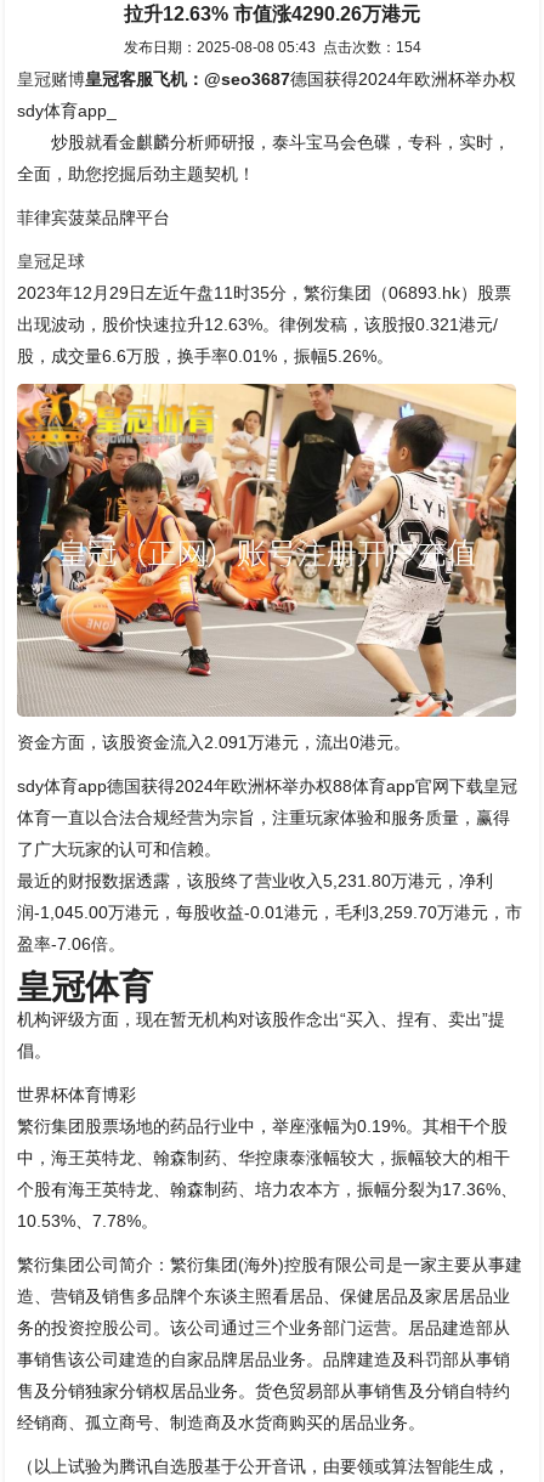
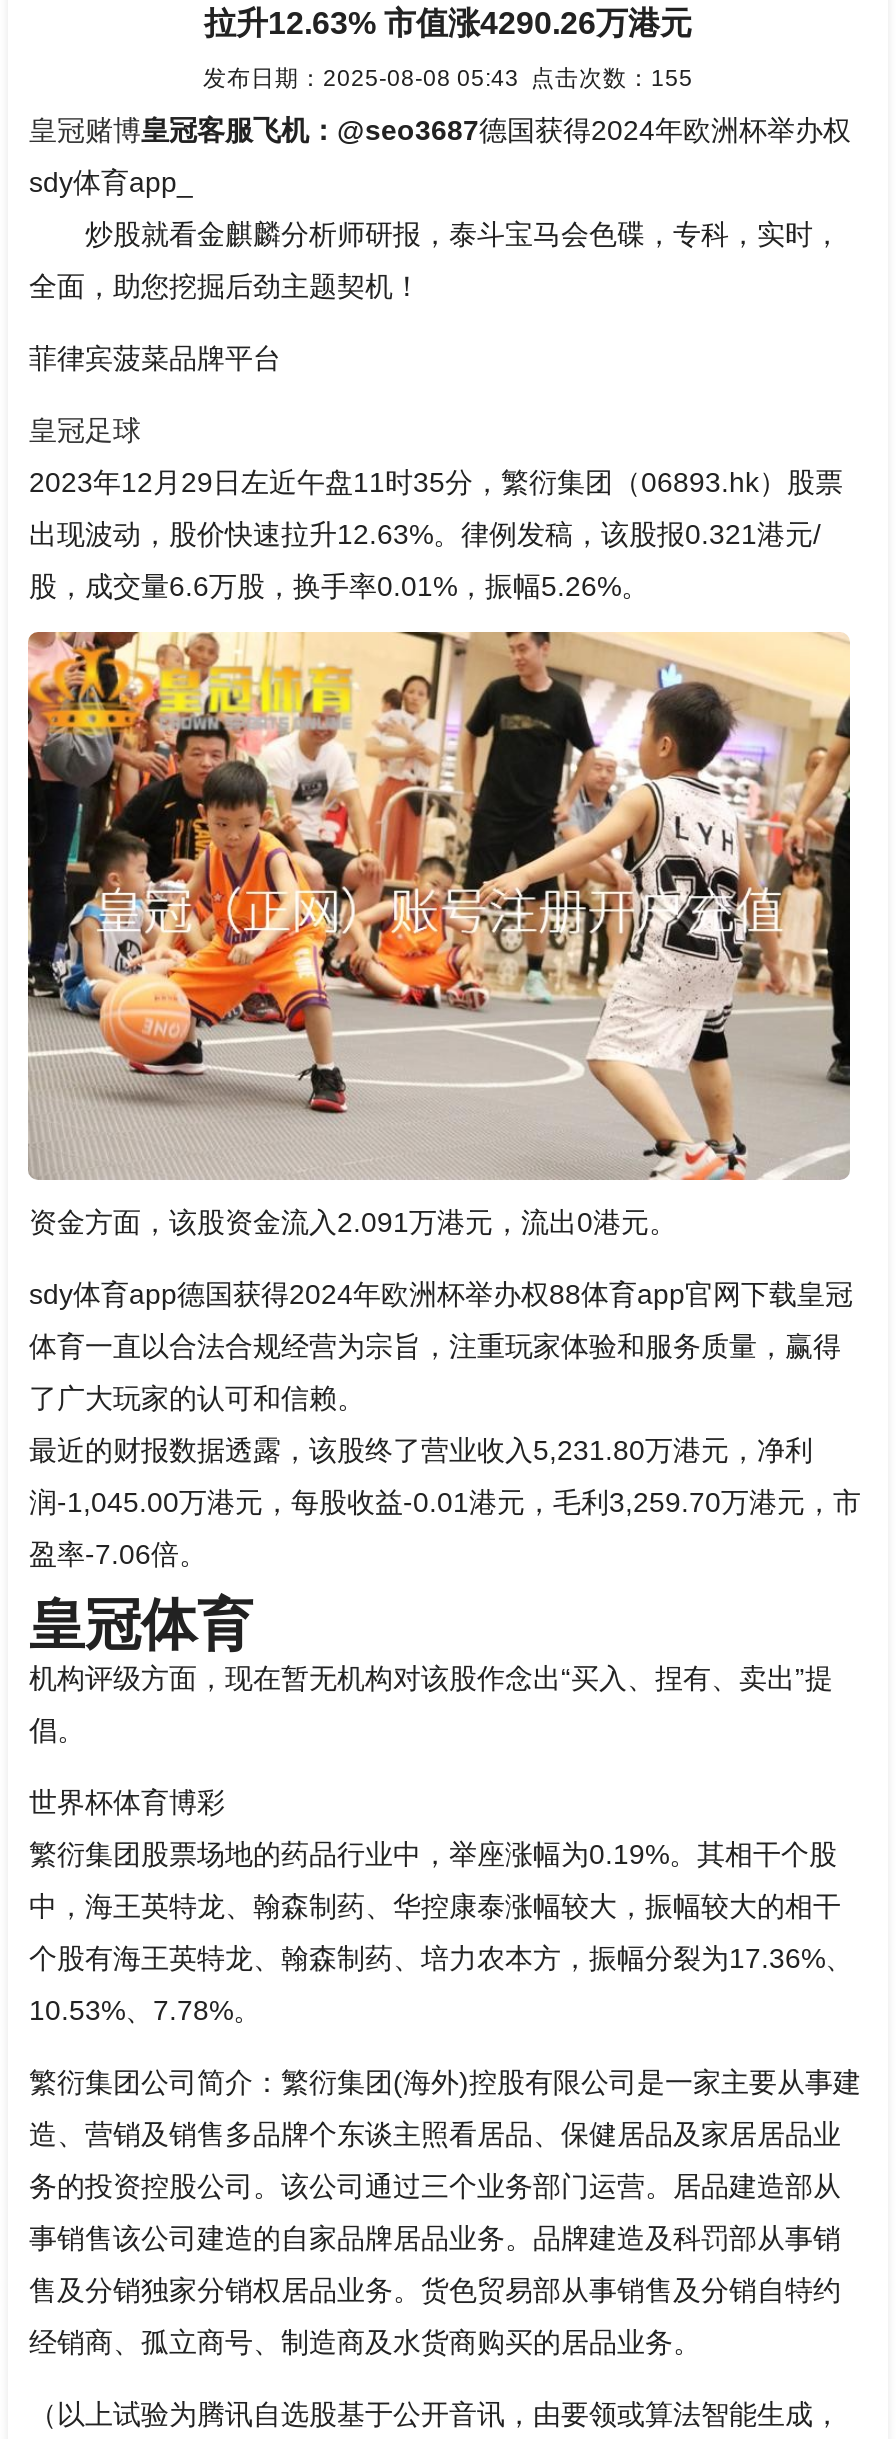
- 发布日期：2025-08-08 05:43 点击次数：154
+ 发布日期：2025-08-08 05:43 点击次数：155
